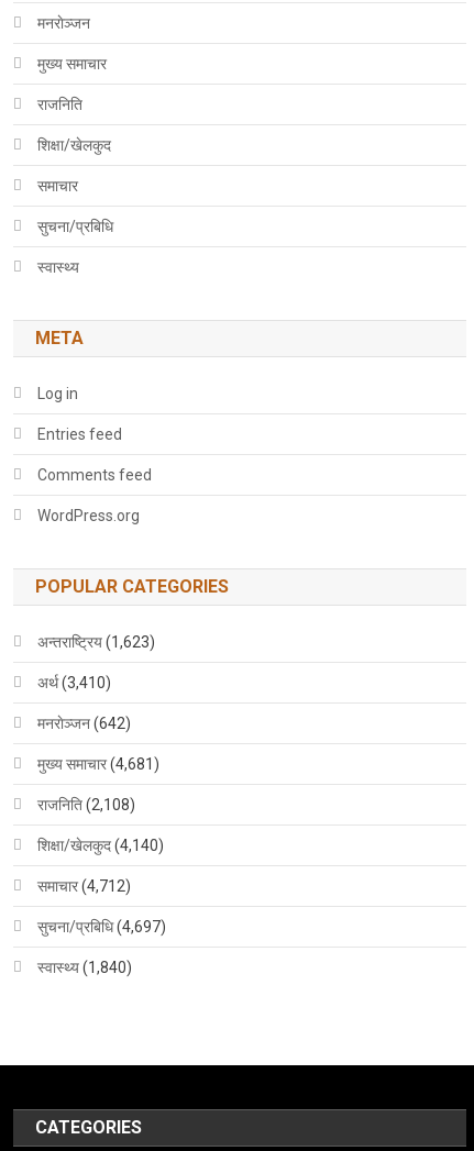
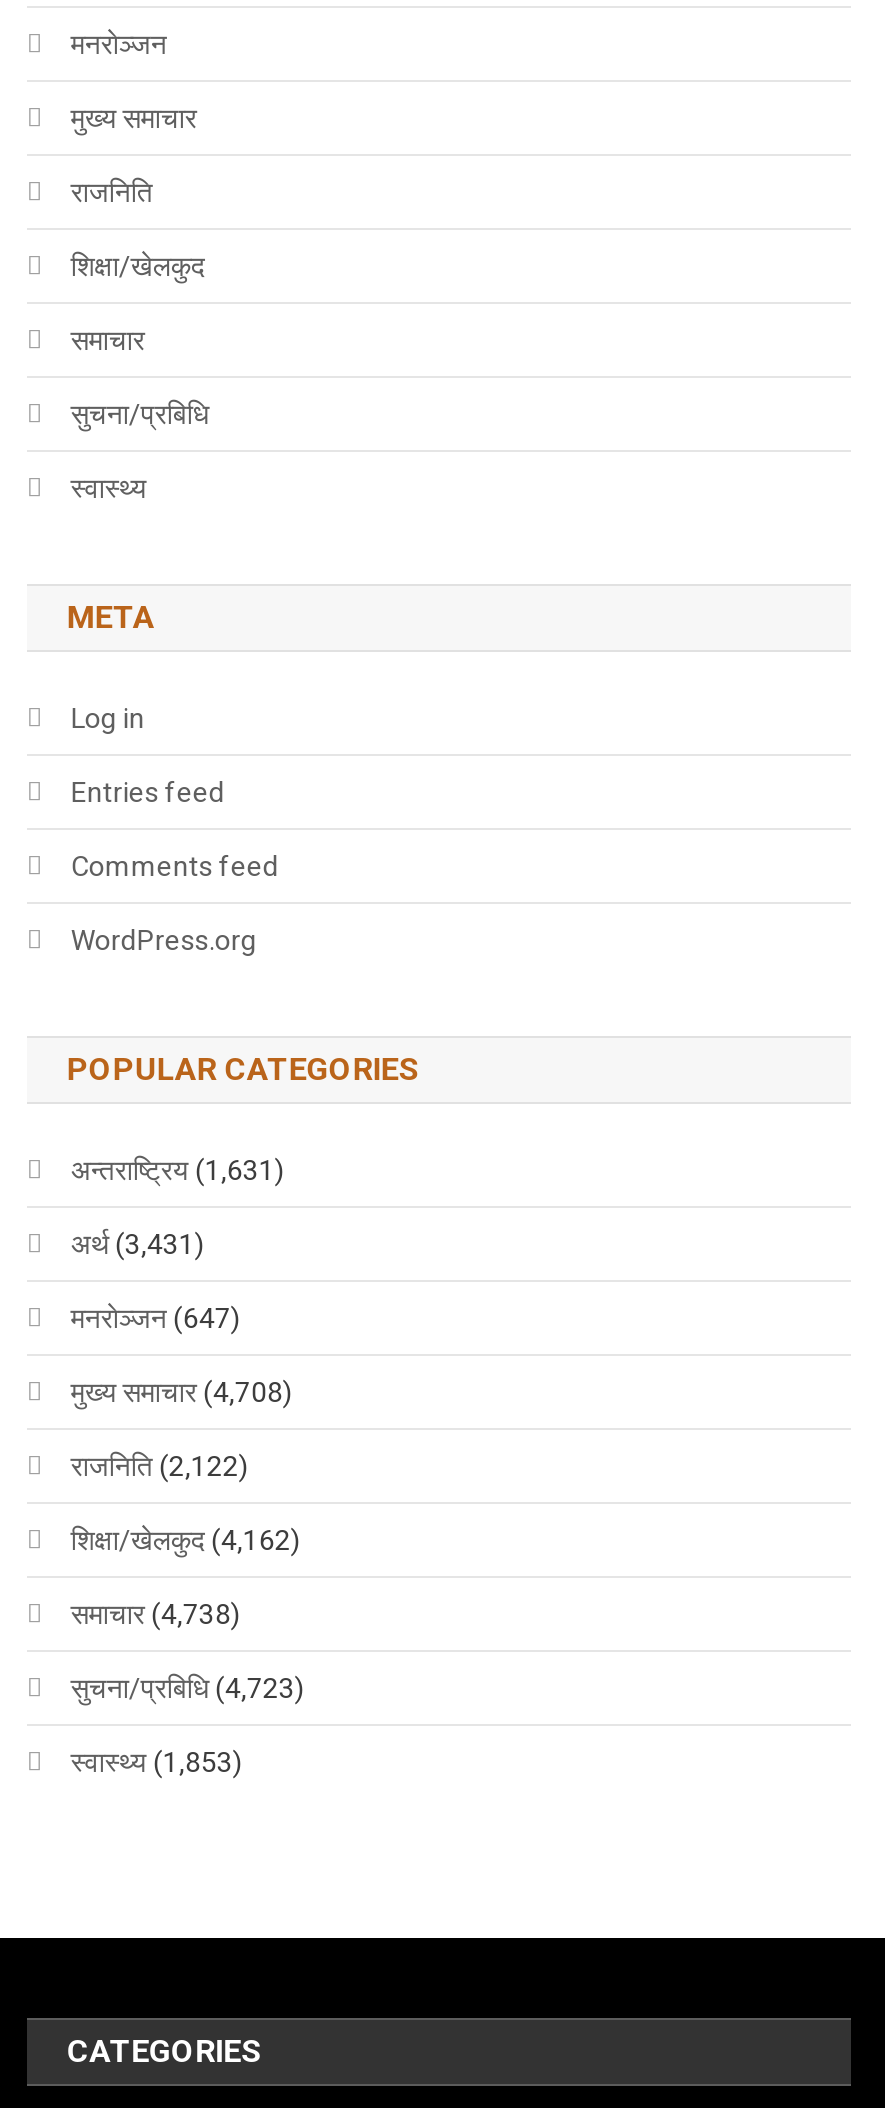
- अन्तराष्ट्रिय (1,623)
+ अन्तराष्ट्रिय (1,631)

- अर्थ (3,410)
+ अर्थ (3,431)

- मनराेञ्जन (642)
+ मनराेञ्जन (647)

- मुख्य समाचार (4,681)
+ मुख्य समाचार (4,708)

- राजनिति (2,108)
+ राजनिति (2,122)

- शिक्षा/खेलकुद (4,140)
+ शिक्षा/खेलकुद (4,162)

- समाचार (4,712)
+ समाचार (4,738)

- सुचना/प्रबिधि (4,697)
+ सुचना/प्रबिधि (4,723)

- स्वास्थ्य (1,840)
+ स्वास्थ्य (1,853)
